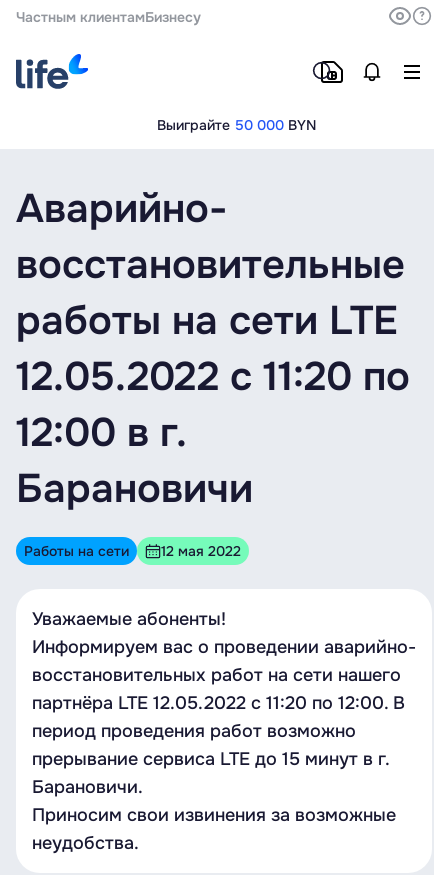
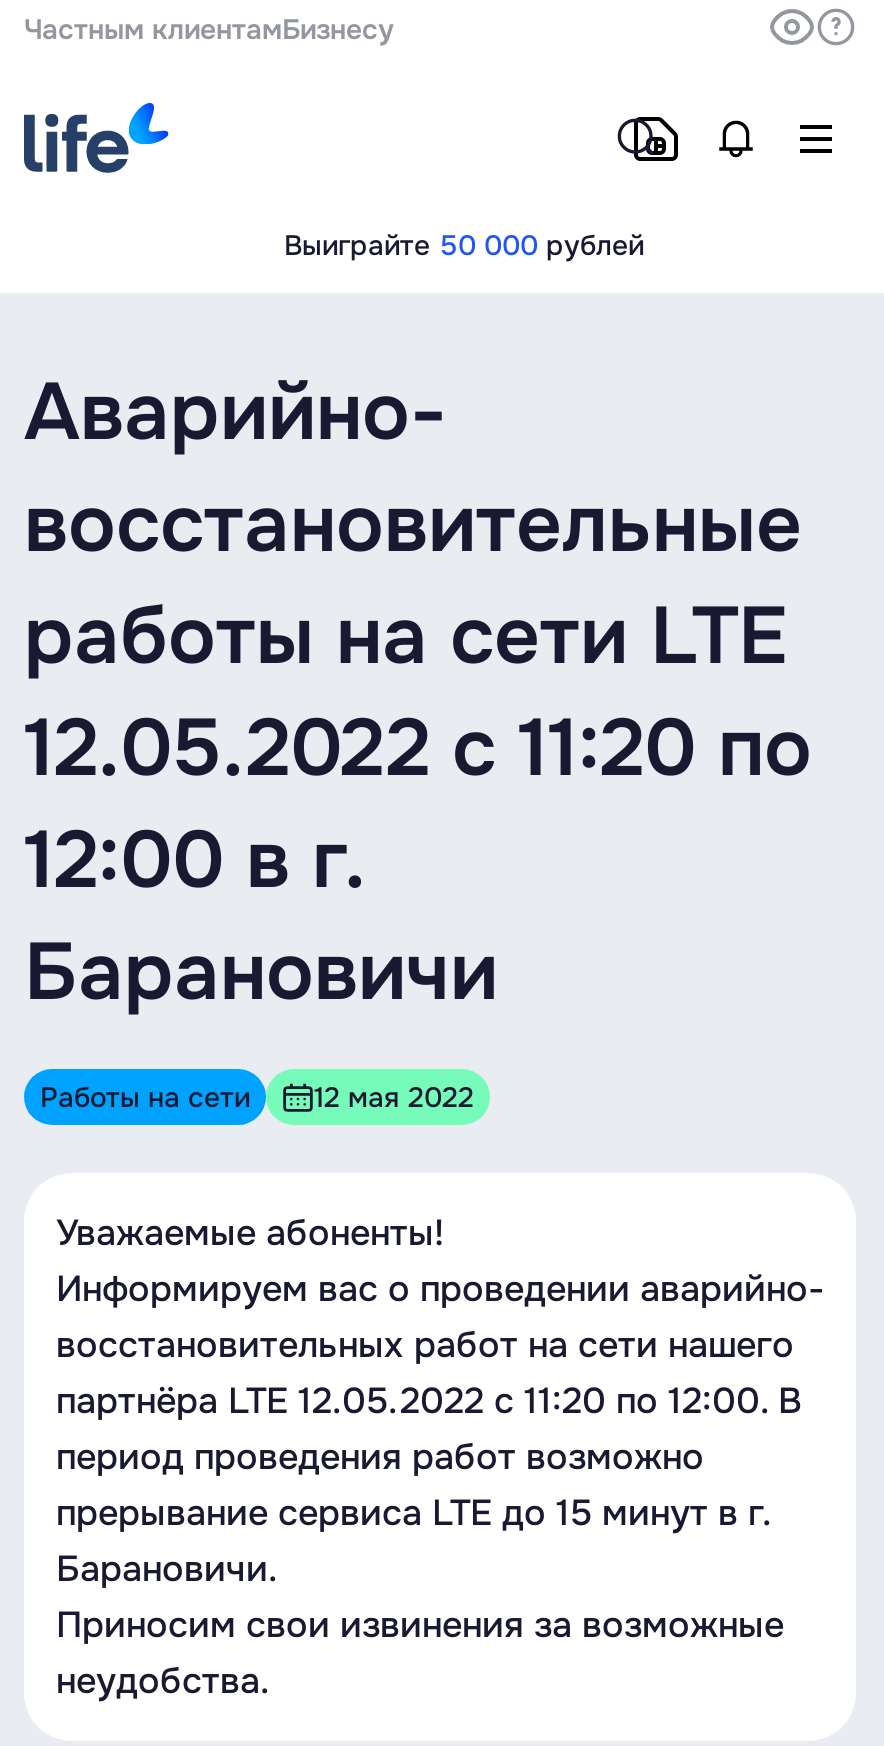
- Выиграйте 50 000 BYN
+ Выиграйте 50 000 рублей
